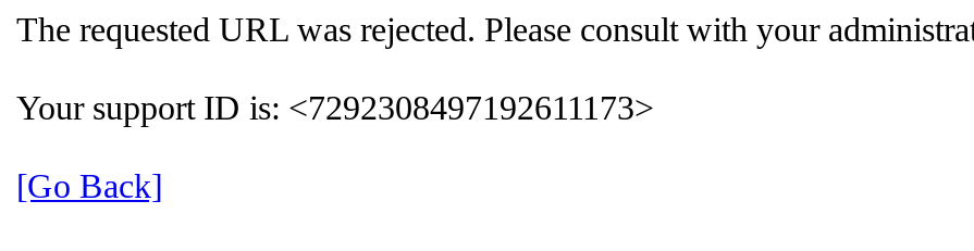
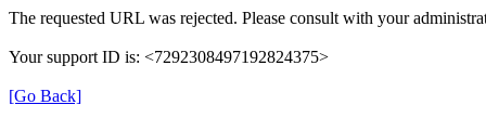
- Your support ID is: <7292308497192611173>
+ Your support ID is: <7292308497192824375>
